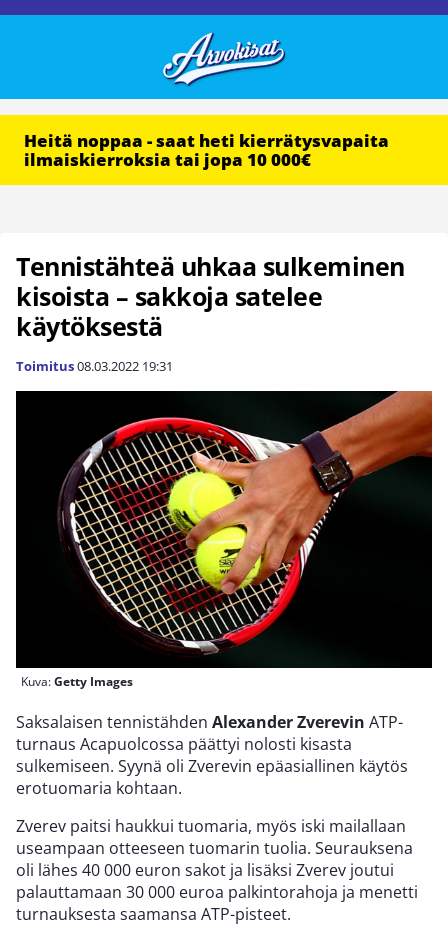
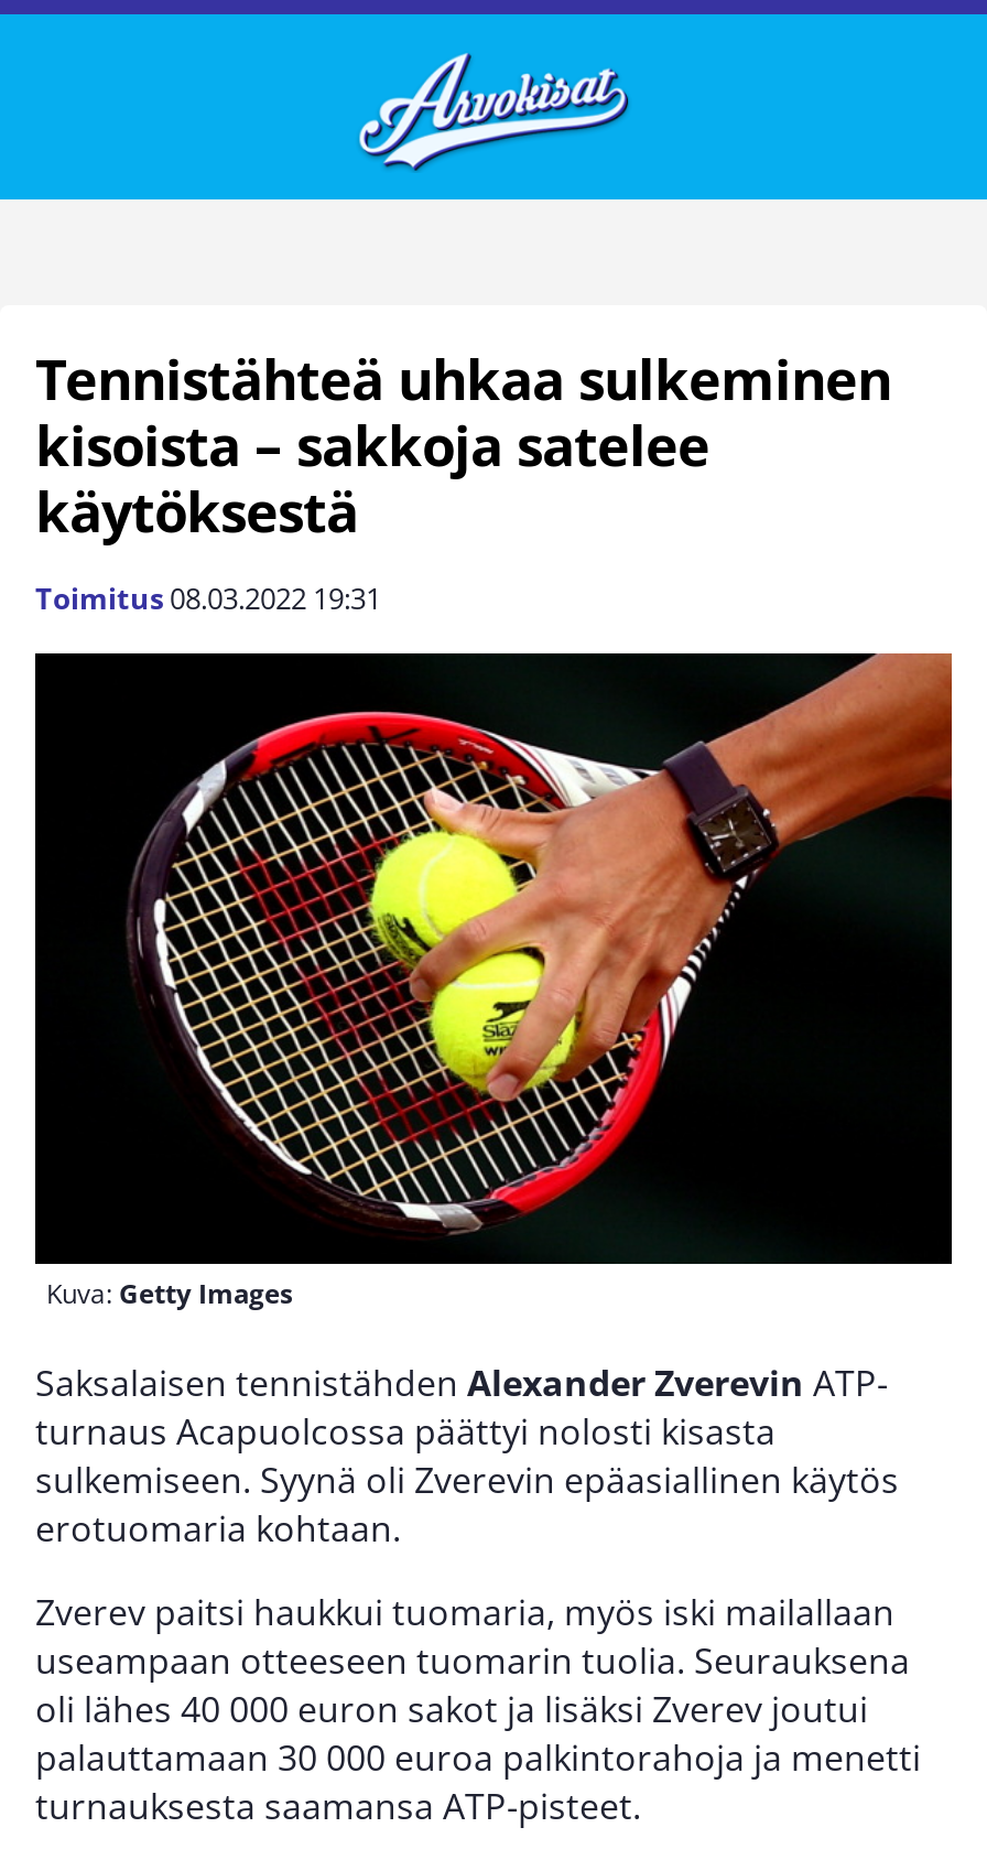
- Heitä noppaa - saat heti kierrätysvapaita
- ilmaiskierroksia tai jopa 10 000€
